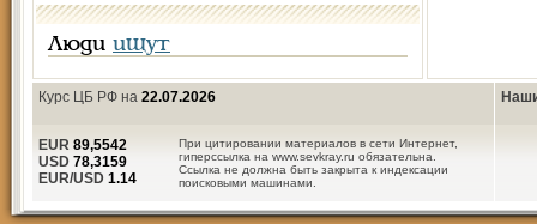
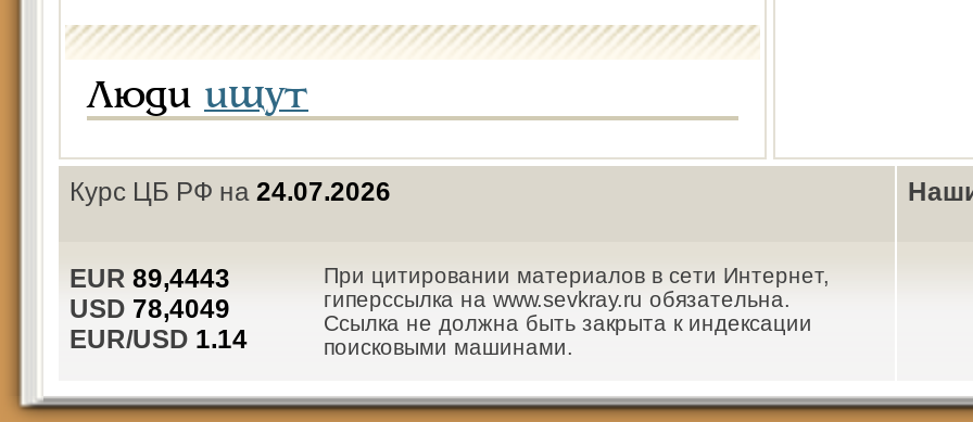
- Курс ЦБ РФ на 22.07.2026
+ Курс ЦБ РФ на 24.07.2026

- EUR 89,5542
+ EUR 89,4443

- USD 78,3159
+ USD 78,4049
